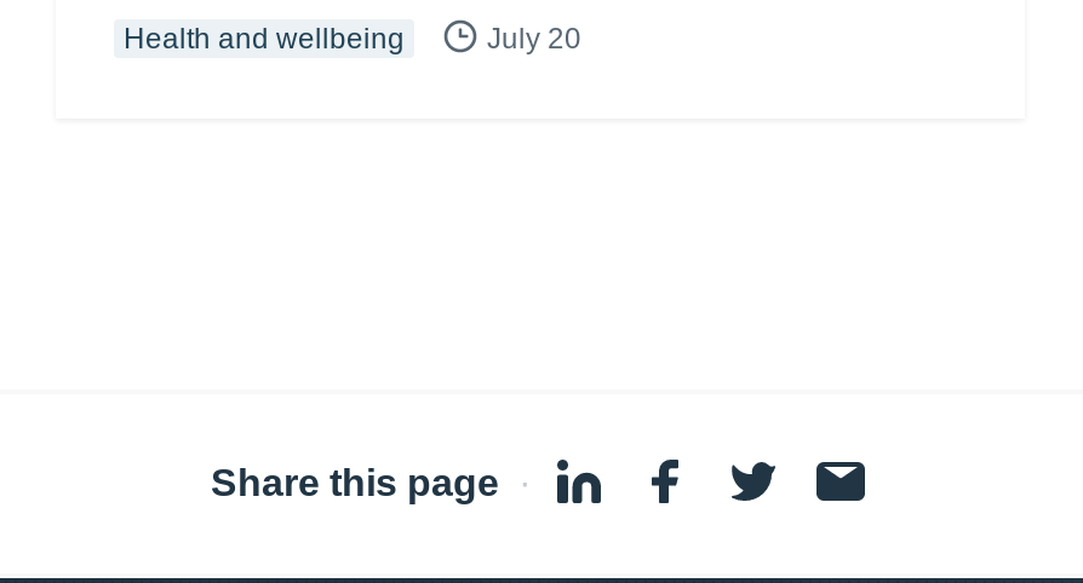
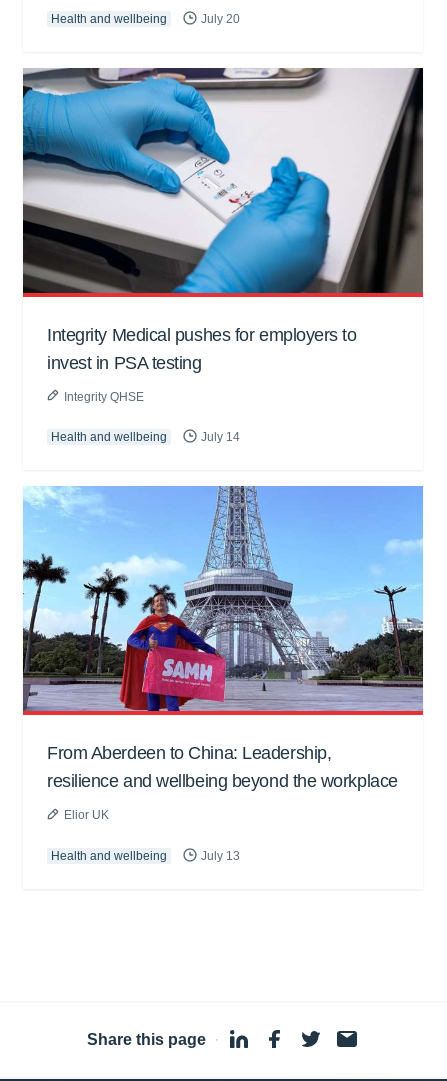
+ [image]
+ Integrity Medical pushes for employers to
+ invest in PSA testing
+ Integrity QHSE
+ Health and wellbeing
+ July 14

+ [image]
+ From Aberdeen to China: Leadership,
+ resilience and wellbeing beyond the workplace
+ Elior UK
+ Health and wellbeing
+ July 13
